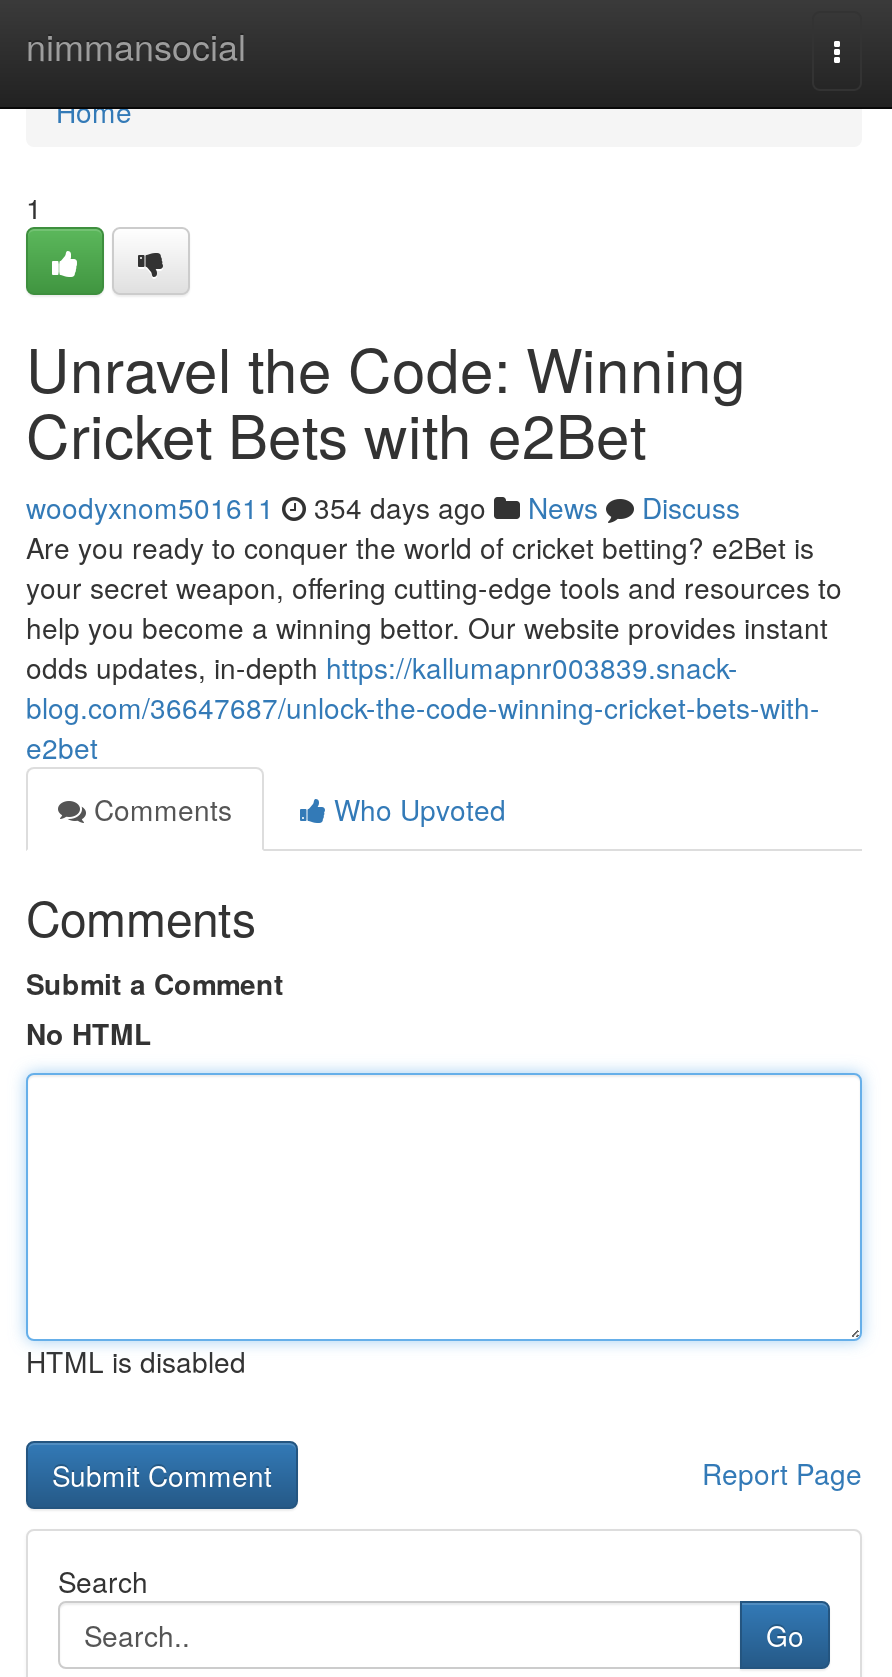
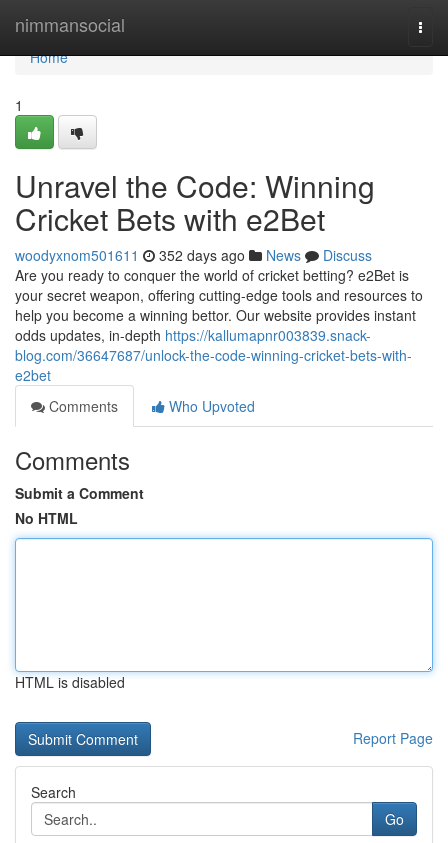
- woodyxnom501611 354 days ago News Discuss
+ woodyxnom501611 352 days ago News Discuss
